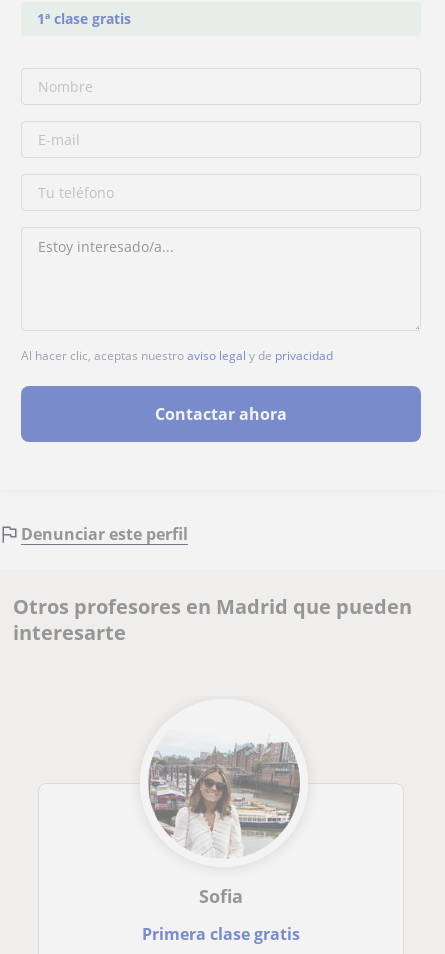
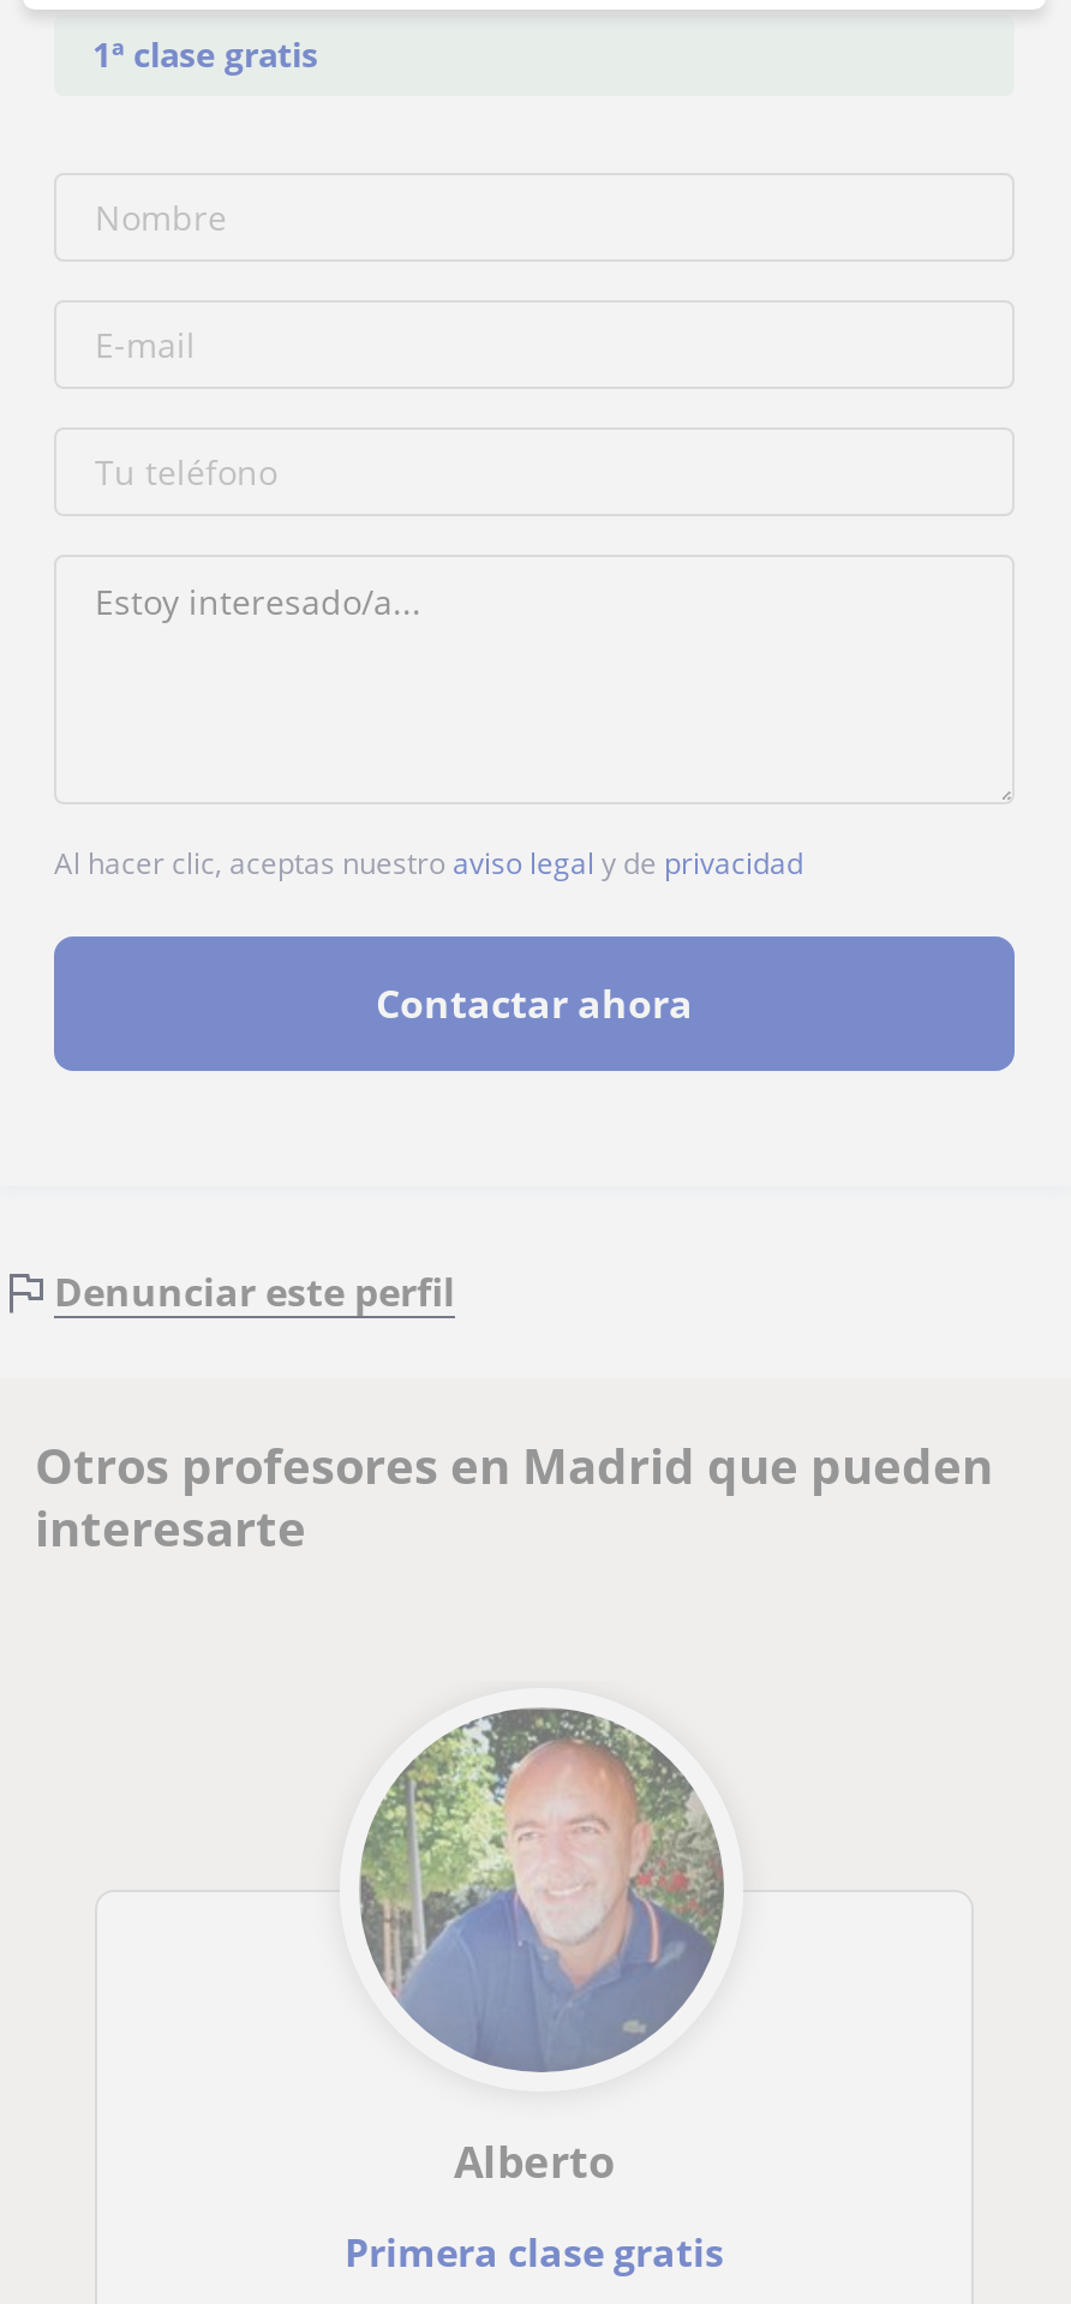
- [image]
- Sofia
+ [image]
+ Alberto
